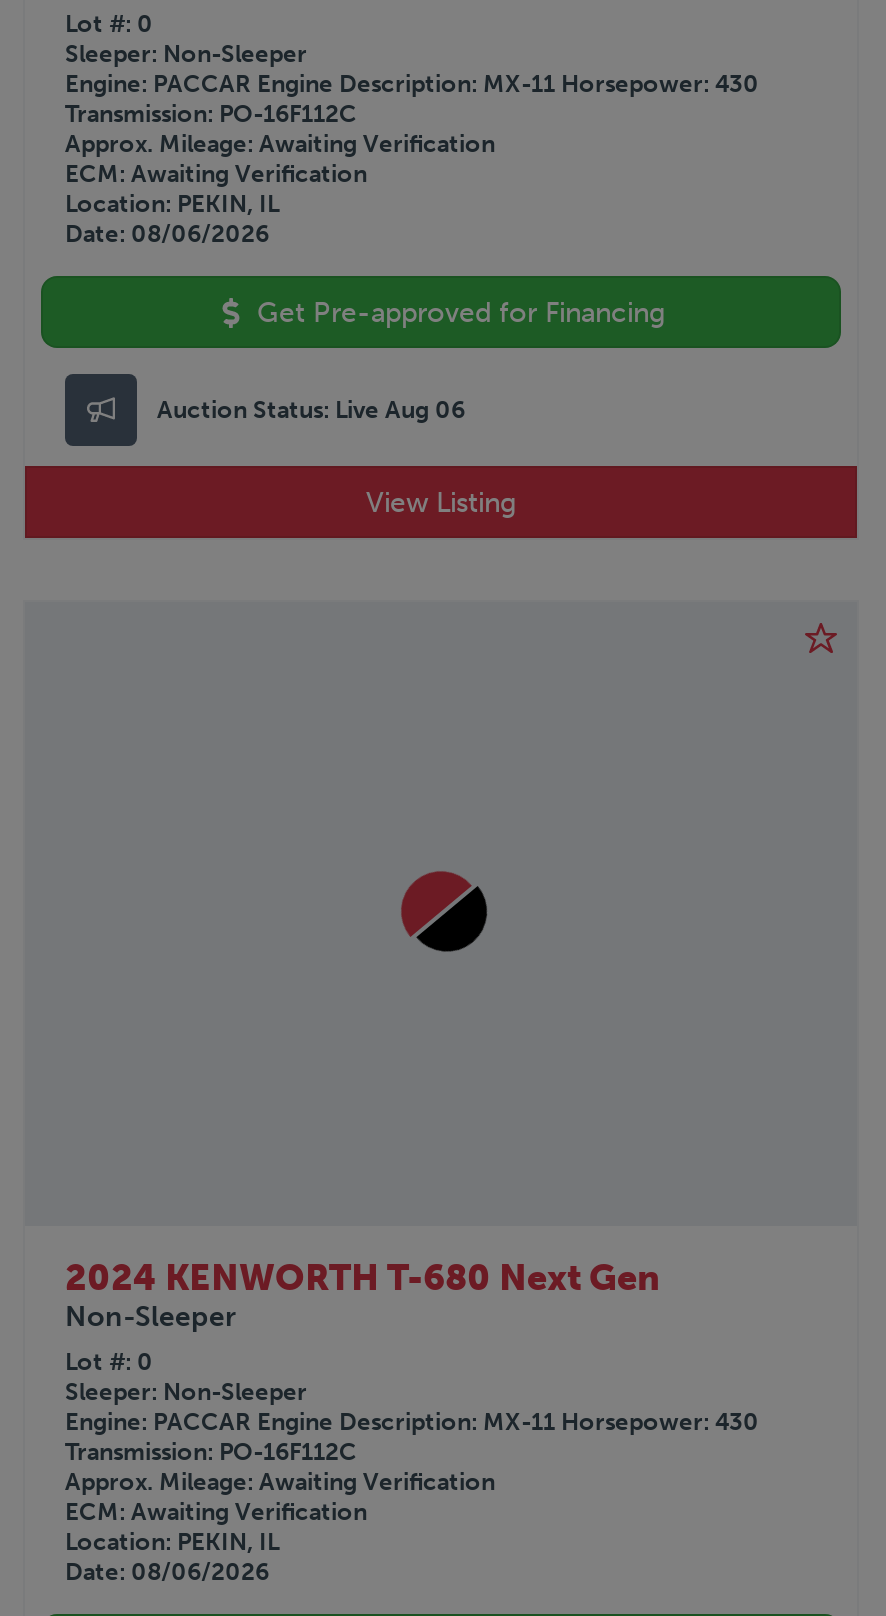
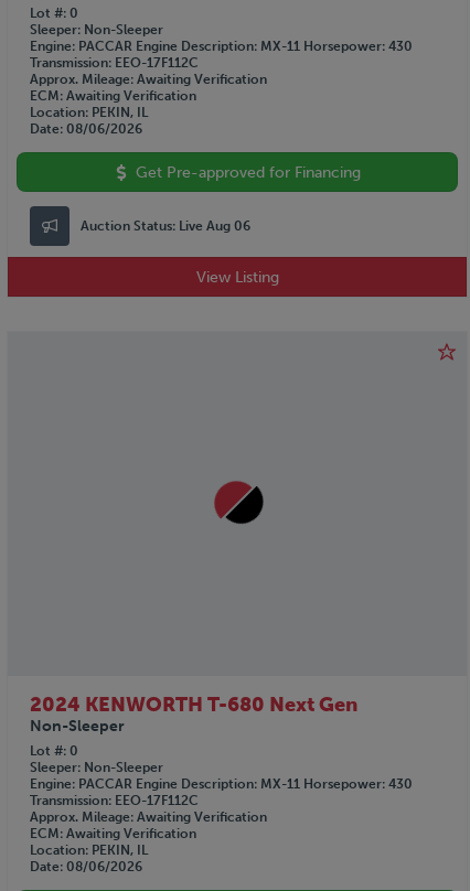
- Transmission PO-16F112C
+ Transmission EEO-17F112C

- Transmission PO-16F112C
+ Transmission EEO-17F112C
